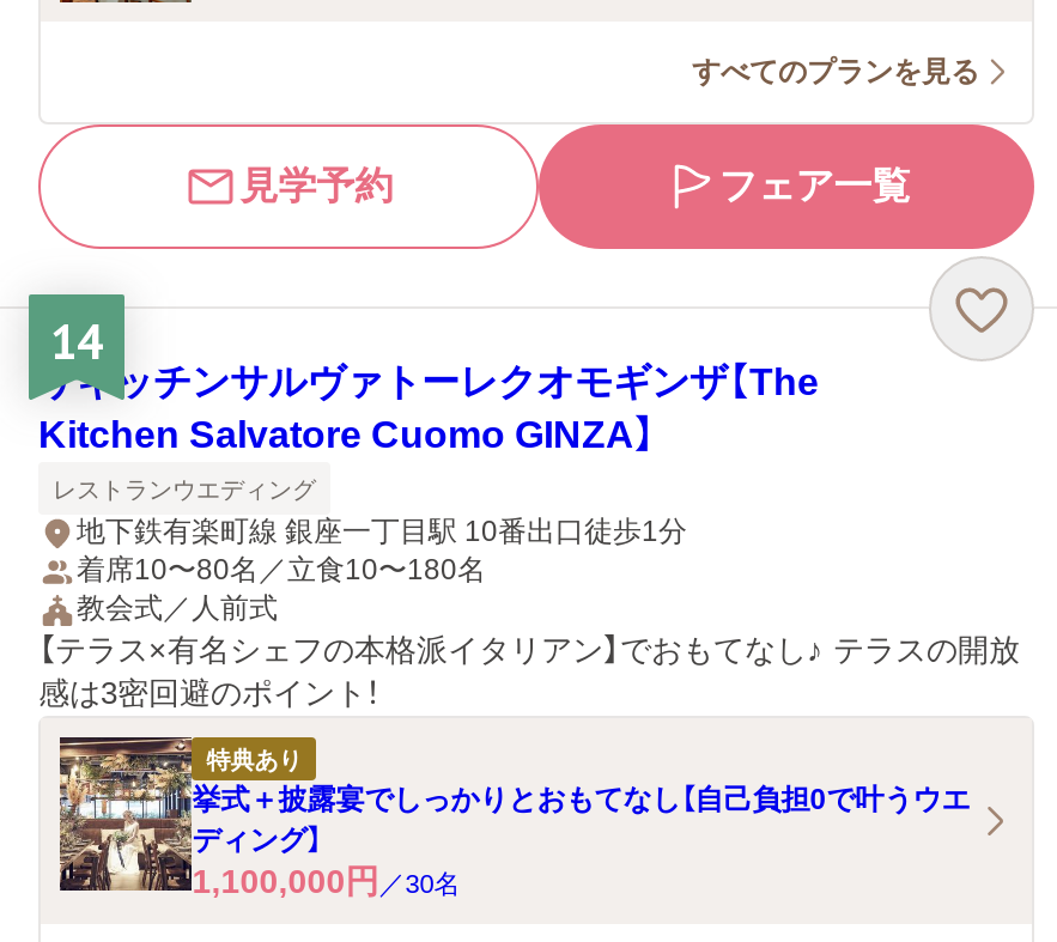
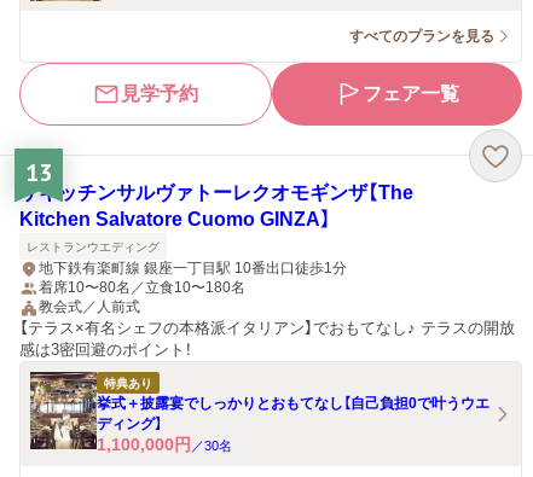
- 14
+ 13
